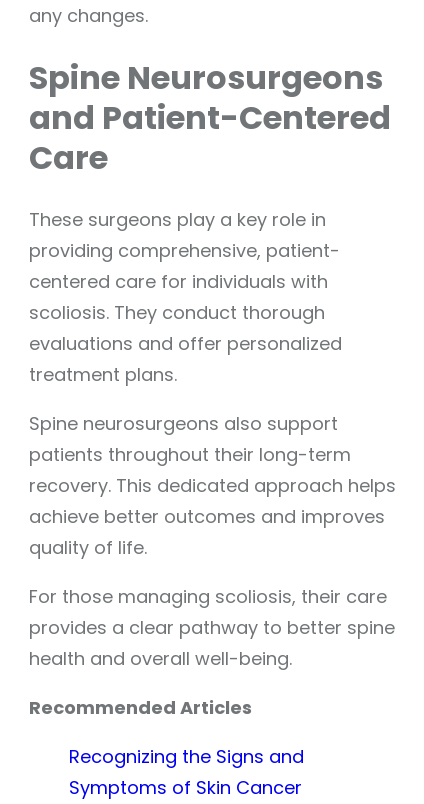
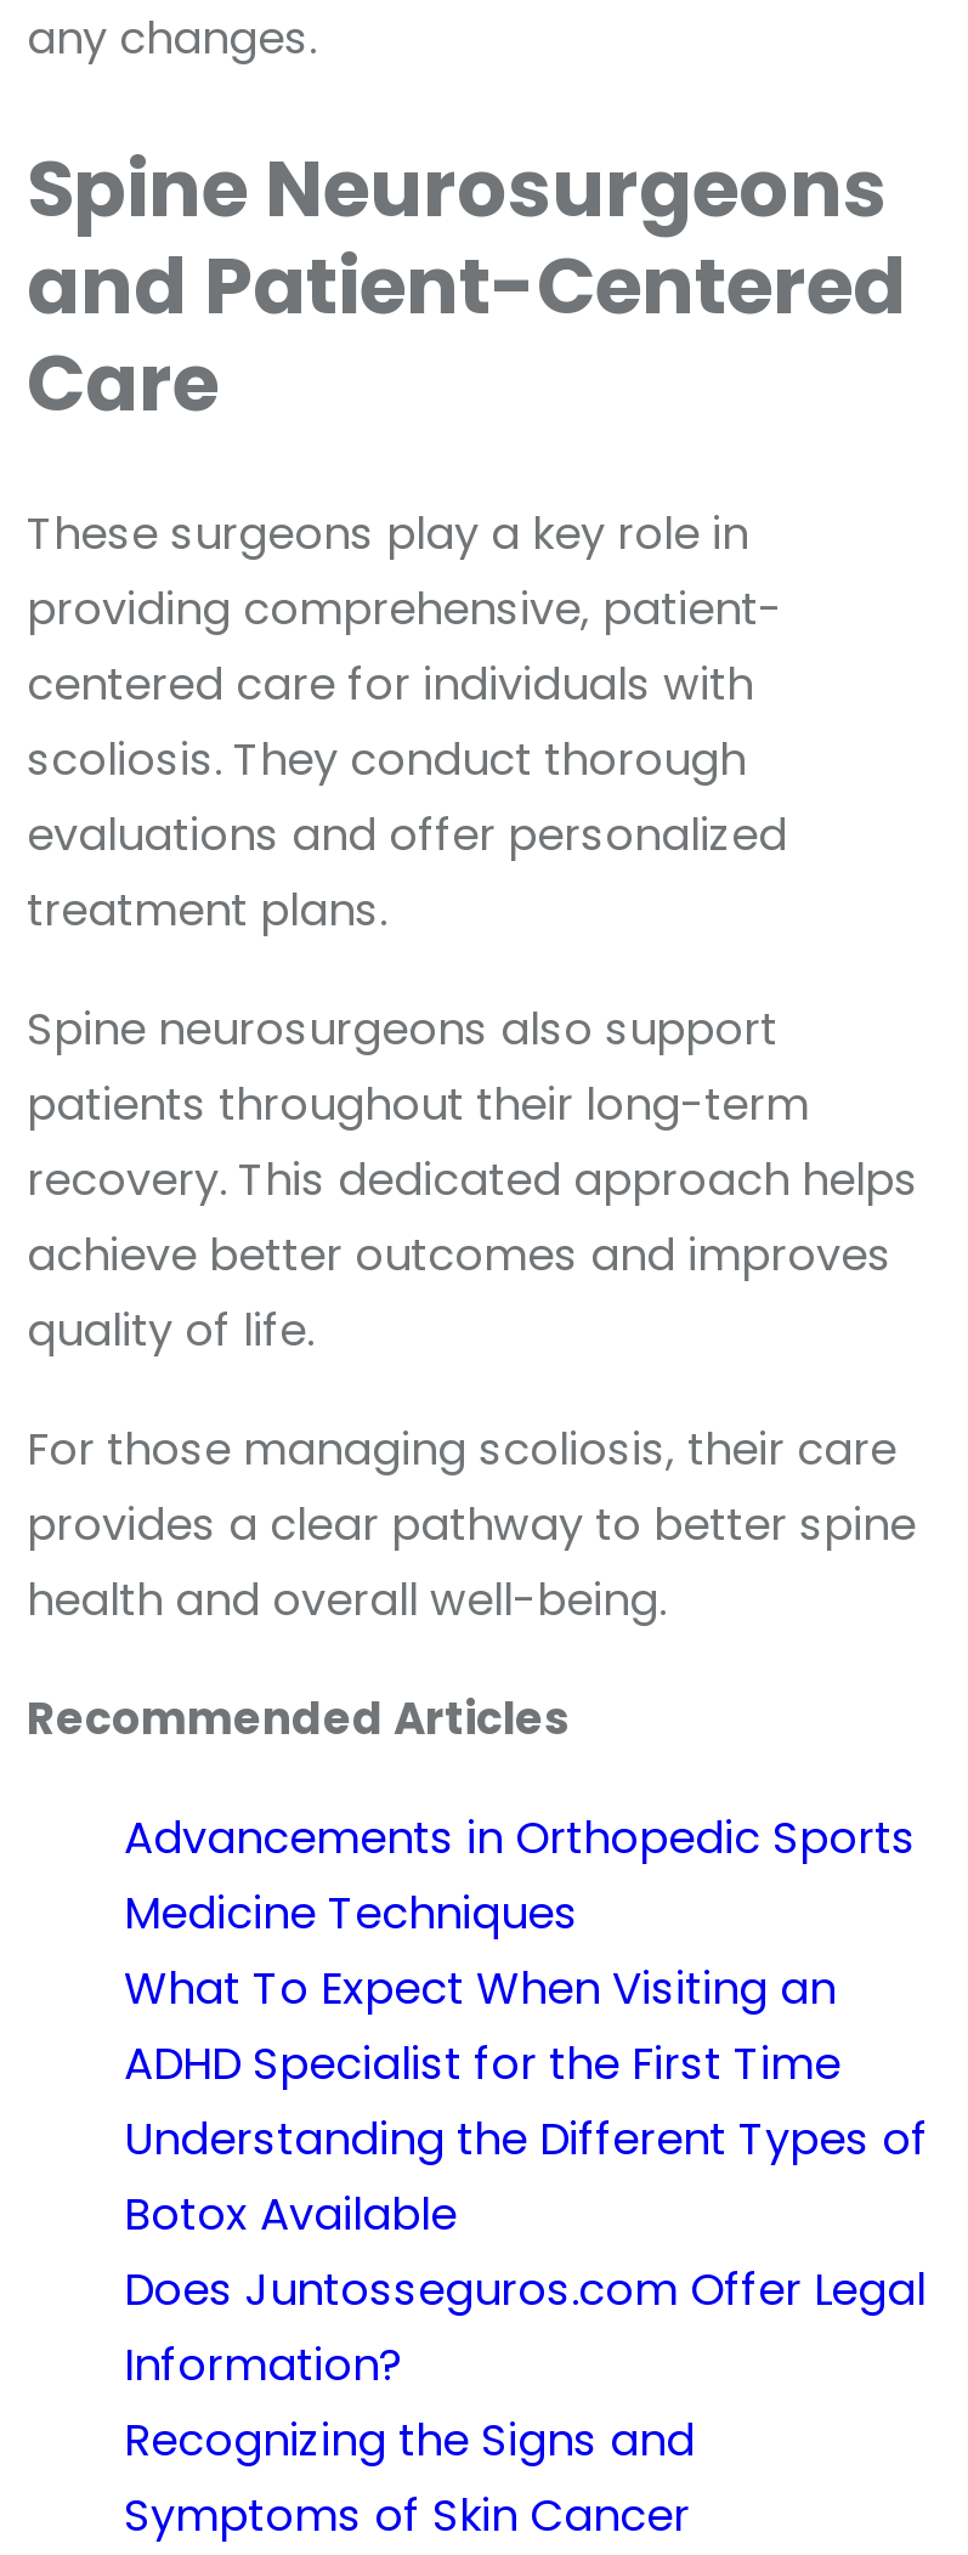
+ Advancements in Orthopedic Sports
+ Medicine Techniques
+ What To Expect When Visiting an
+ ADHD Specialist for the First Time
+ Understanding the Different Types of
+ Botox Available
+ Does Juntosseguros.com Offer Legal
+ Information?
